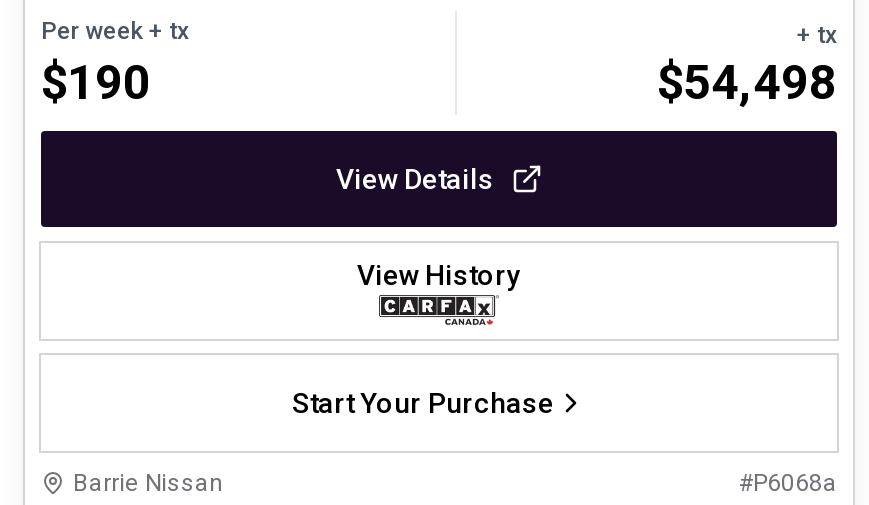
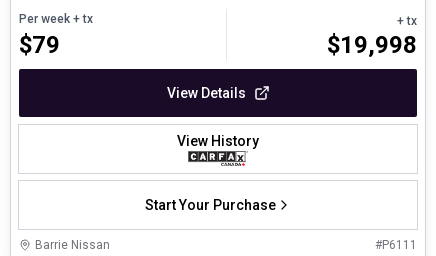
- $190
+ $79

- $54,498
+ $19,998

- #P6068a
+ #P6111
